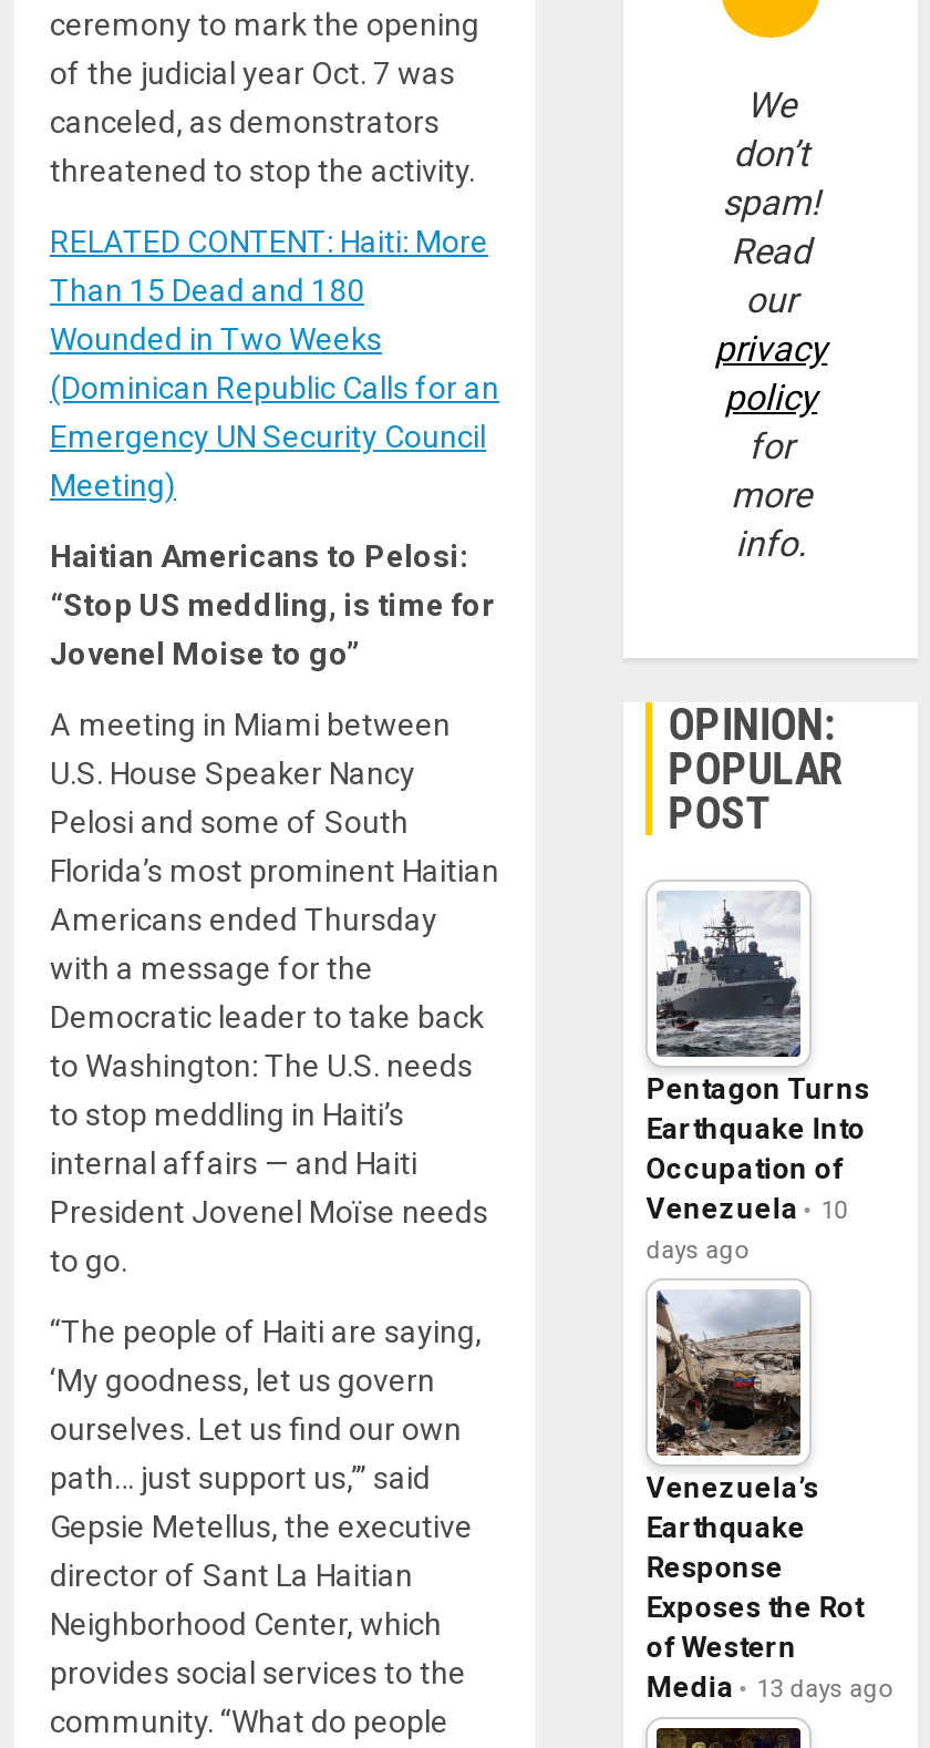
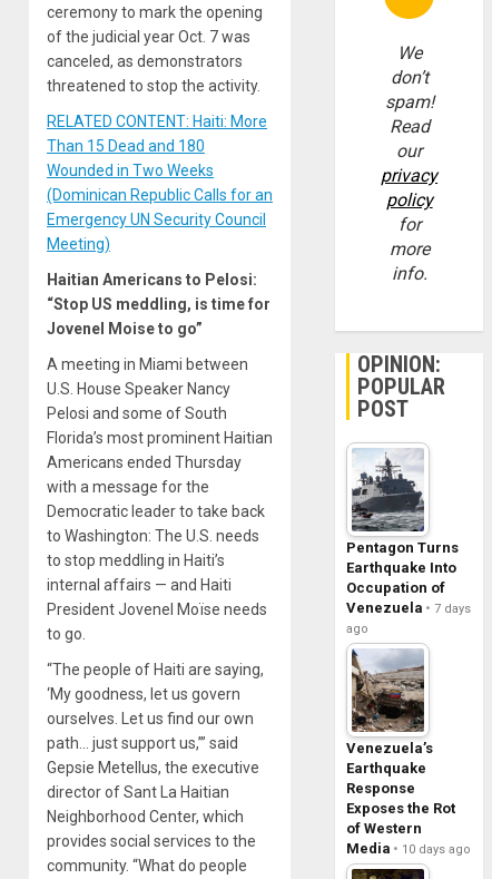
- 10
- days ago
+ 7 days
+ ago

- Media 13 days ago
+ Media 10 days ago
